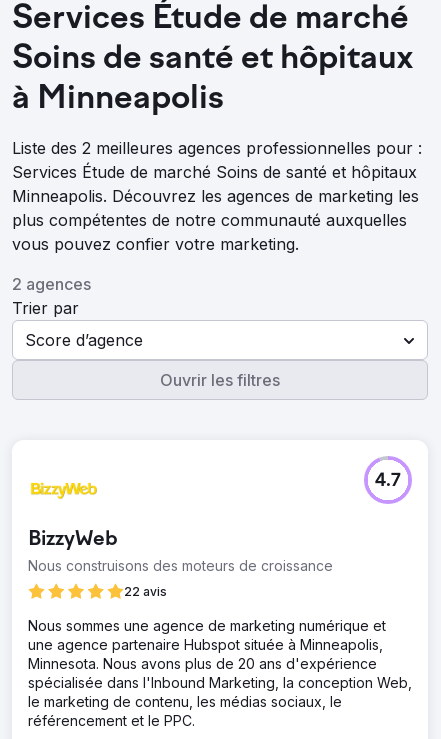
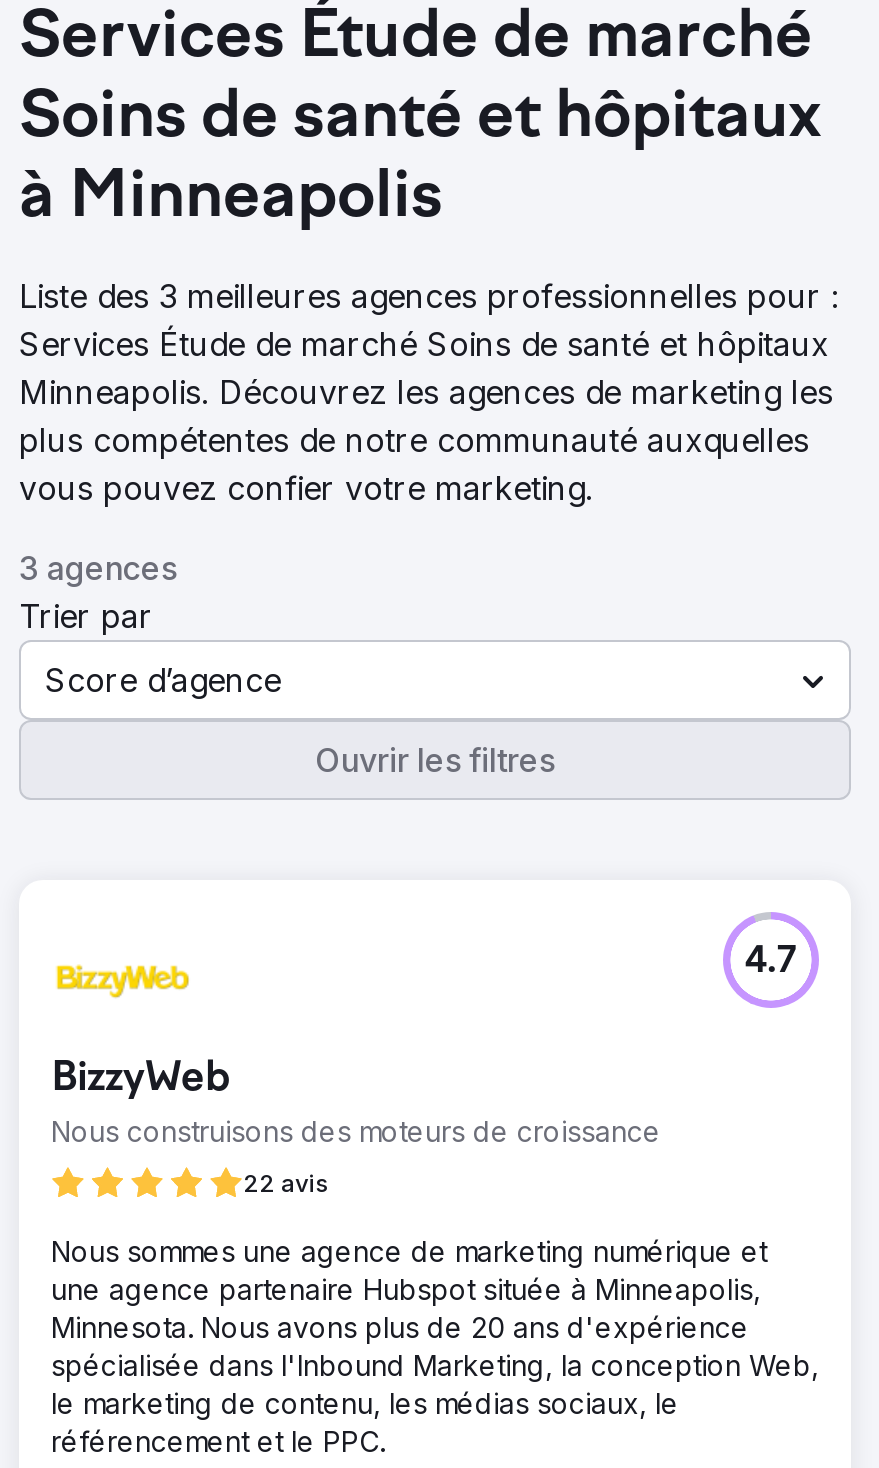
- Liste des 2 meilleures agences professionnelles pour :
+ Liste des 3 meilleures agences professionnelles pour :

- 2 agences
+ 3 agences
